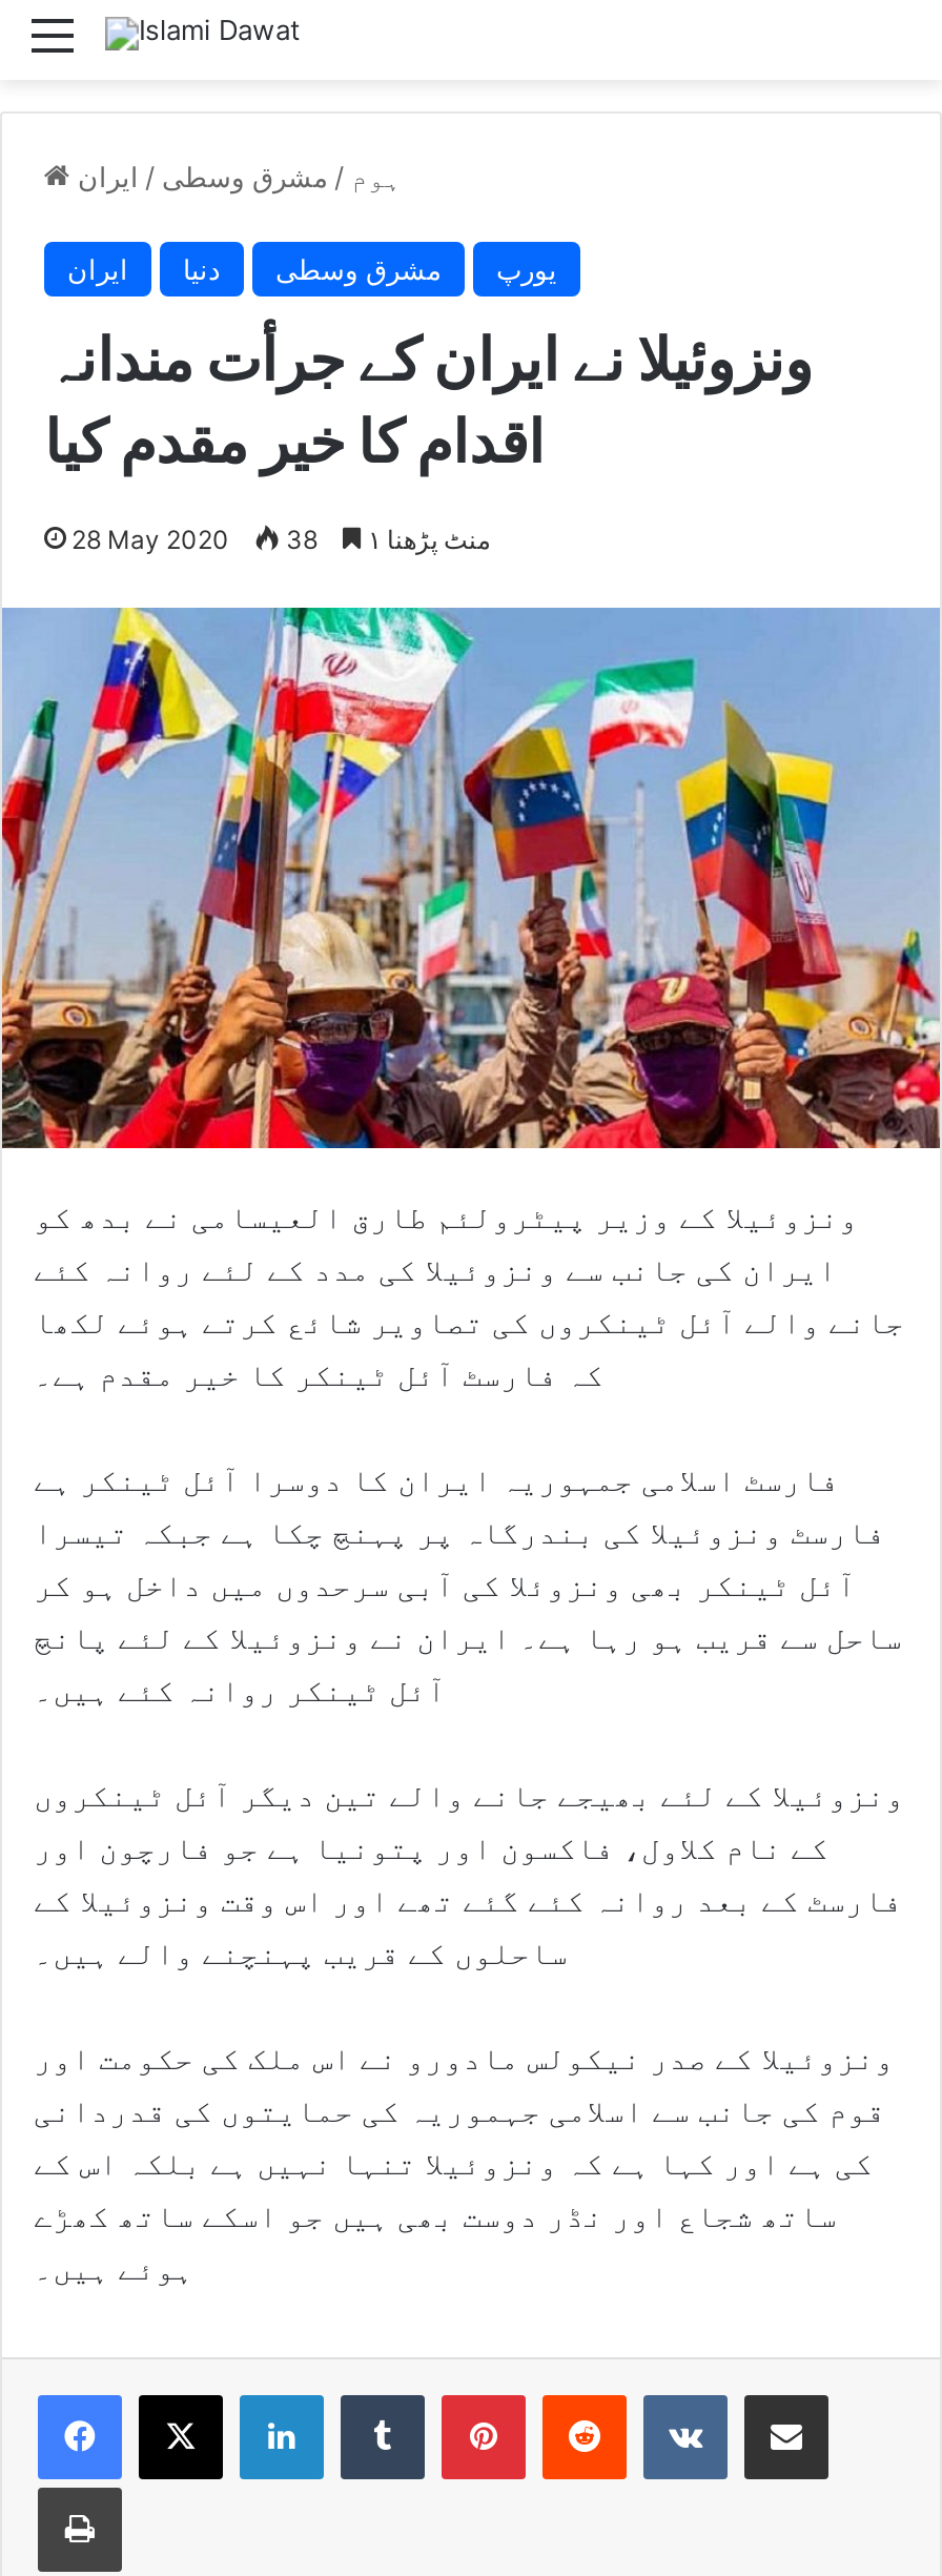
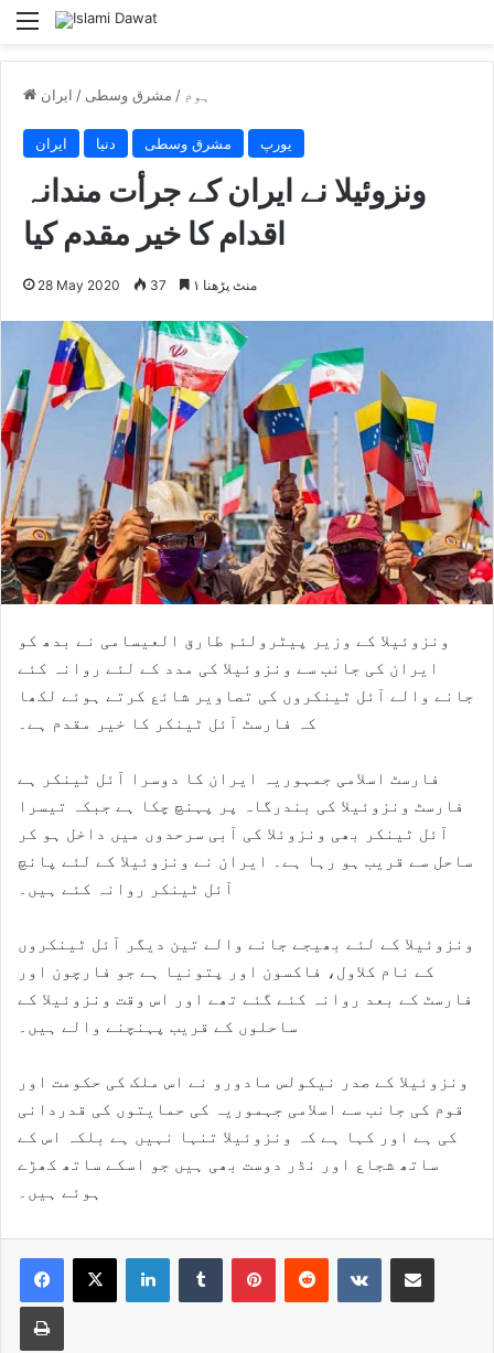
- 28 May 2020 38
+ 28 May 2020 37
